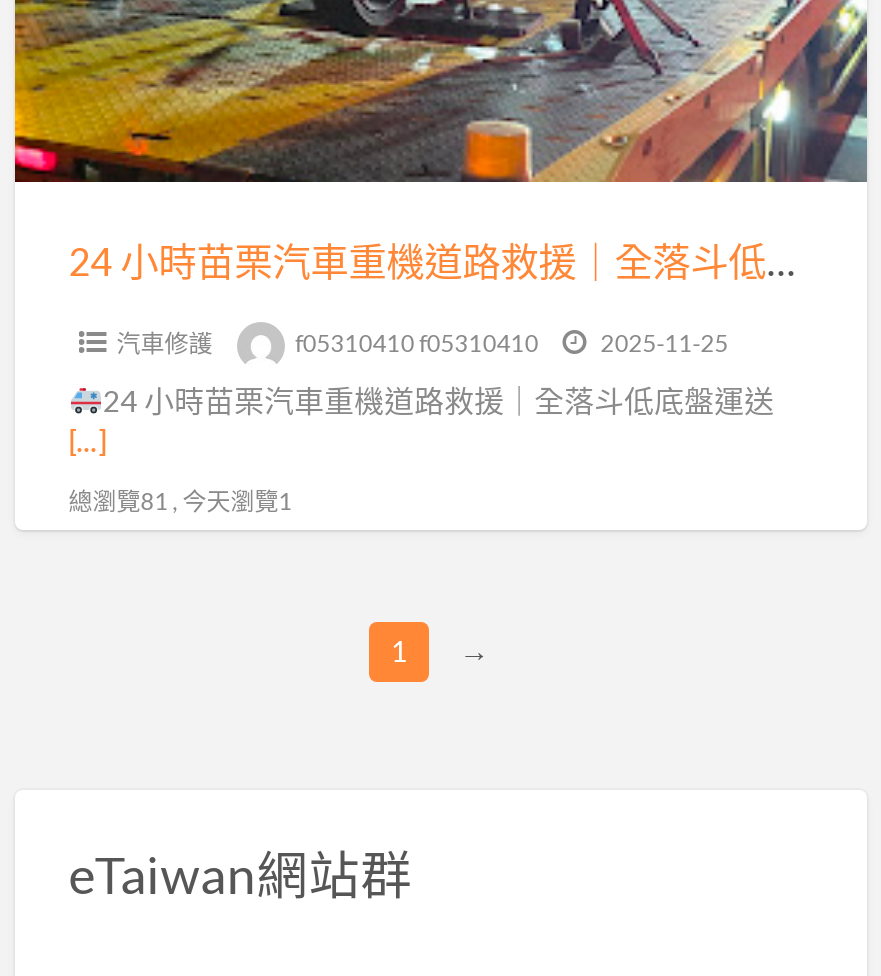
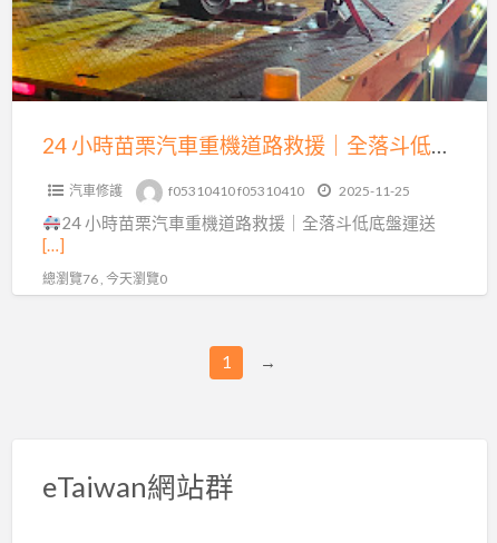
- 總瀏覽81 , 今天瀏覽1
+ 總瀏覽76 , 今天瀏覽0
